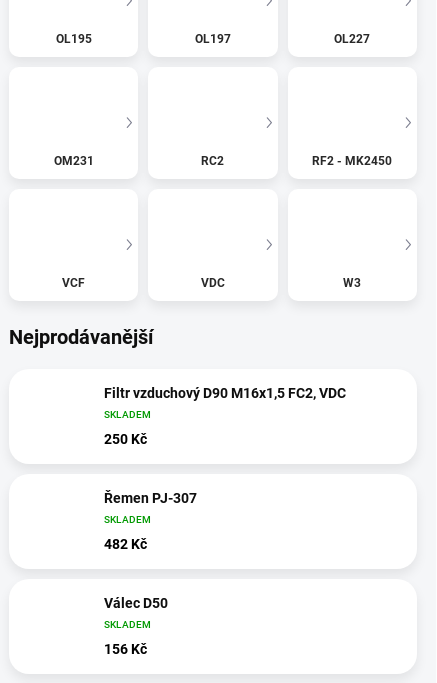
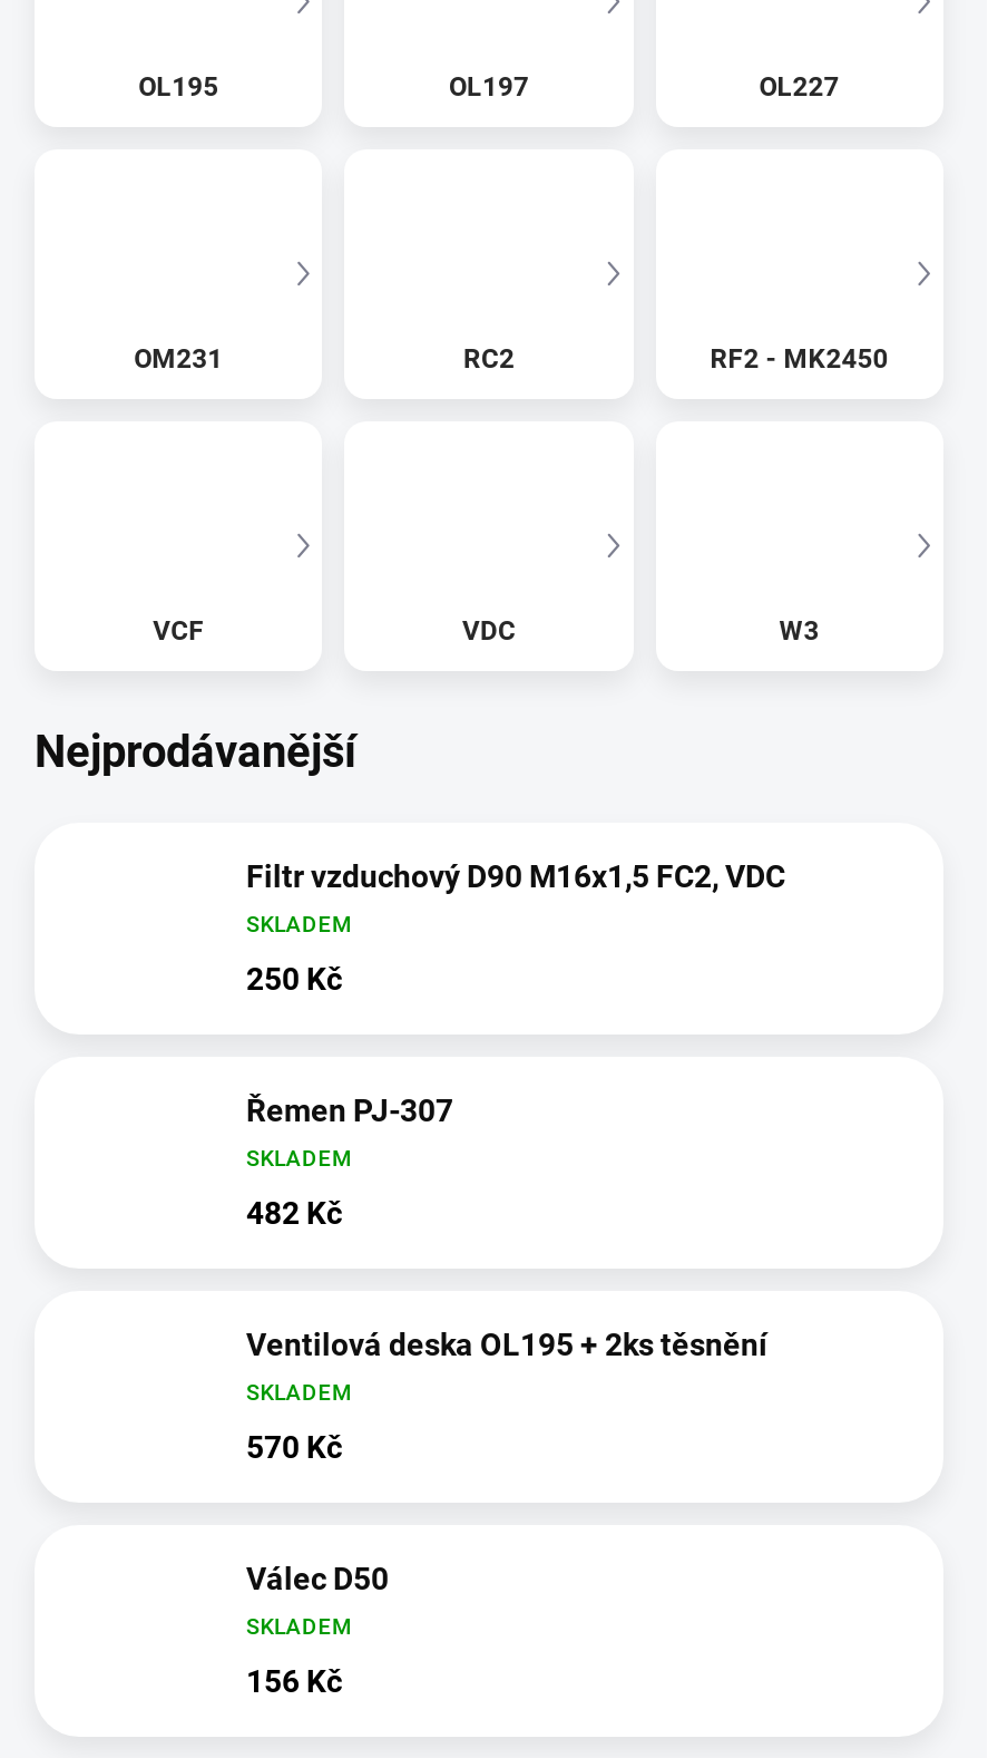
+ Ventilová deska OL195 + 2ks těsnění
+ SKLADEM
+ 570 Kč
